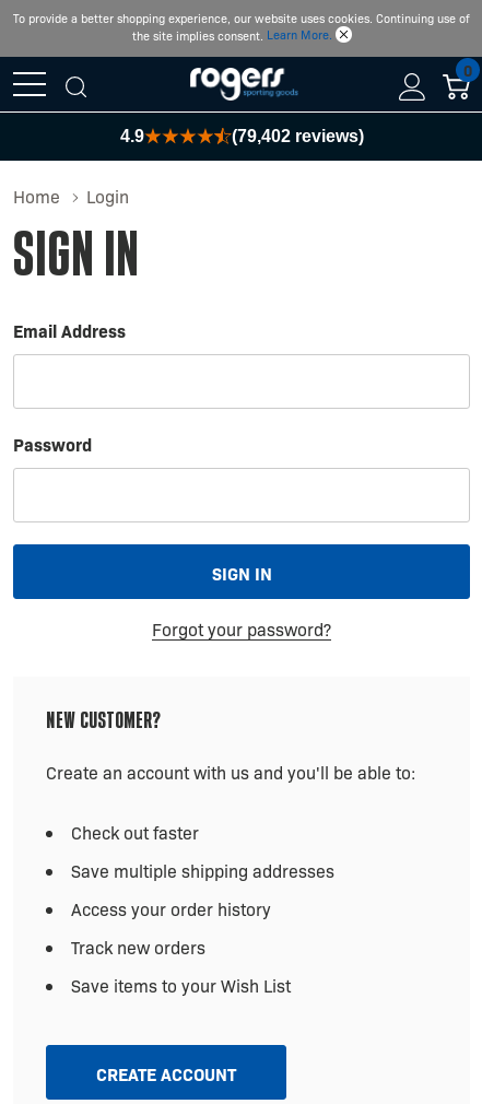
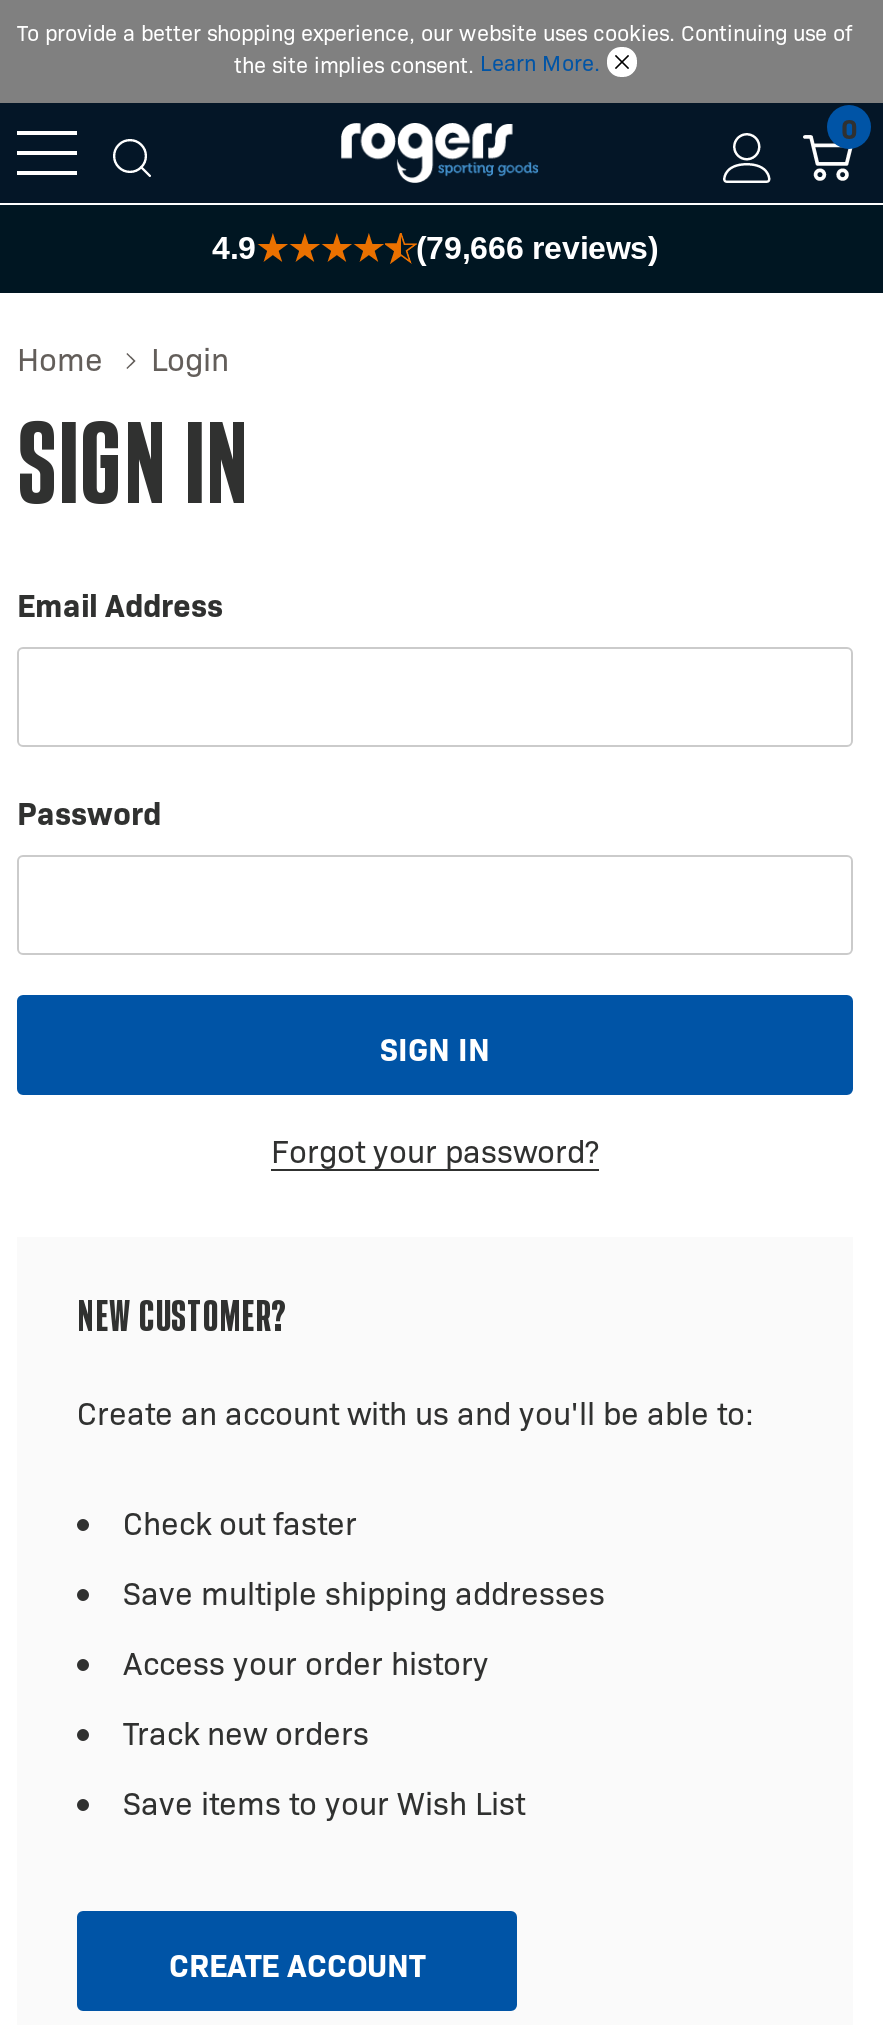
- (79,402 reviews)
+ (79,666 reviews)
